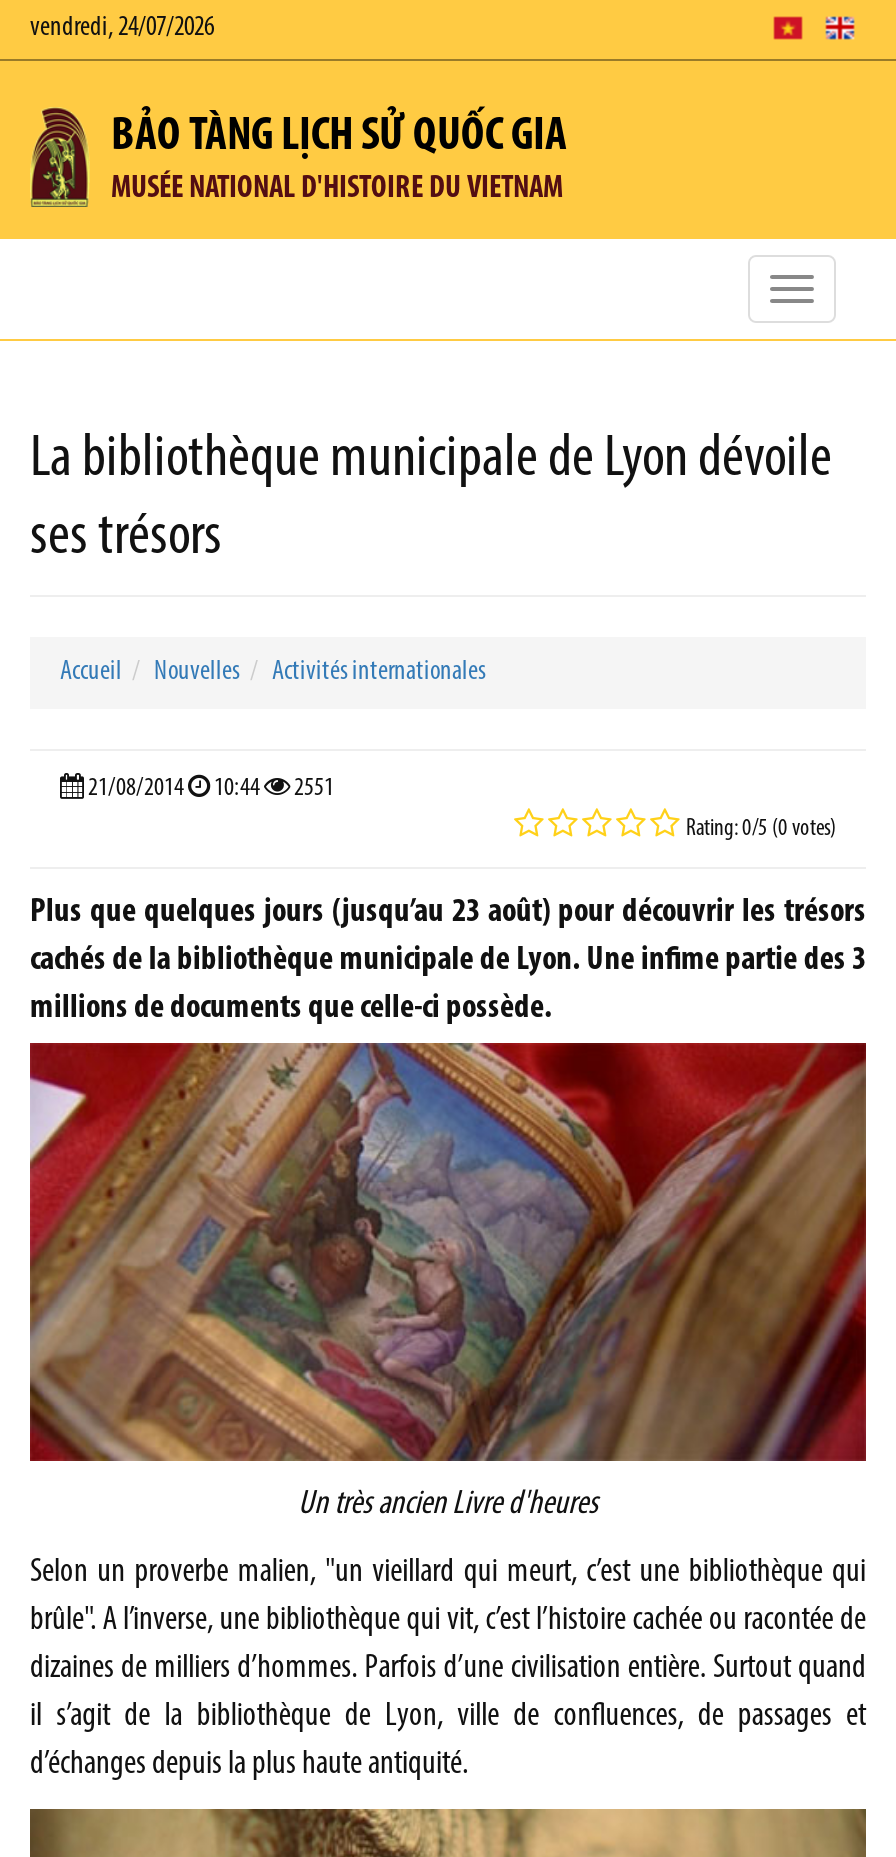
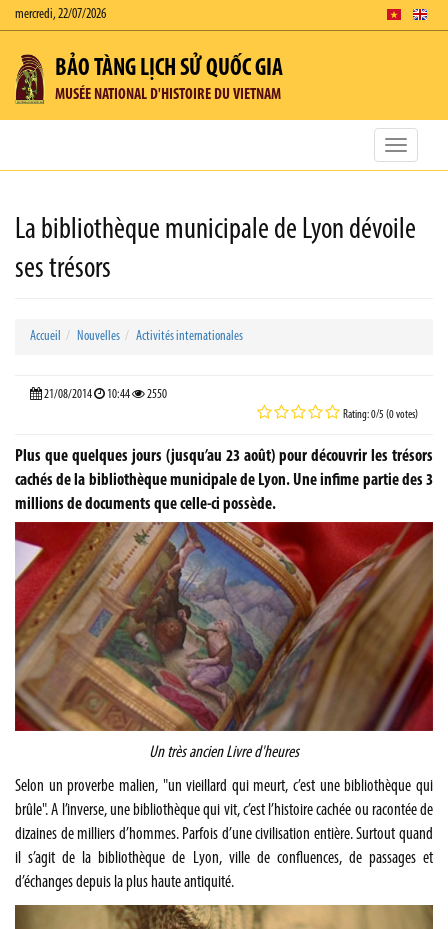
- vendredi, 24/07/2026
+ mercredi, 22/07/2026

- 21/08/2014 10:44 2551
+ 21/08/2014 10:44 2550
